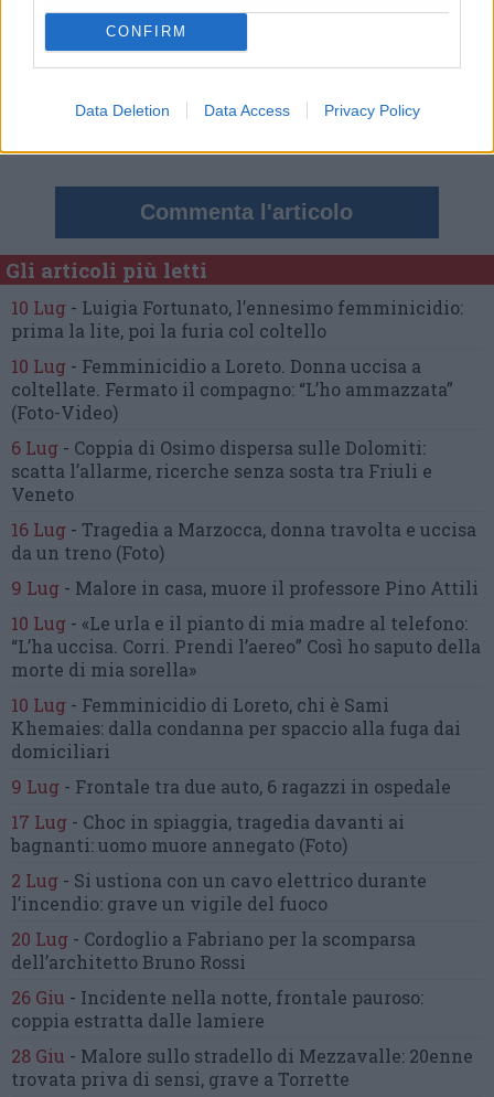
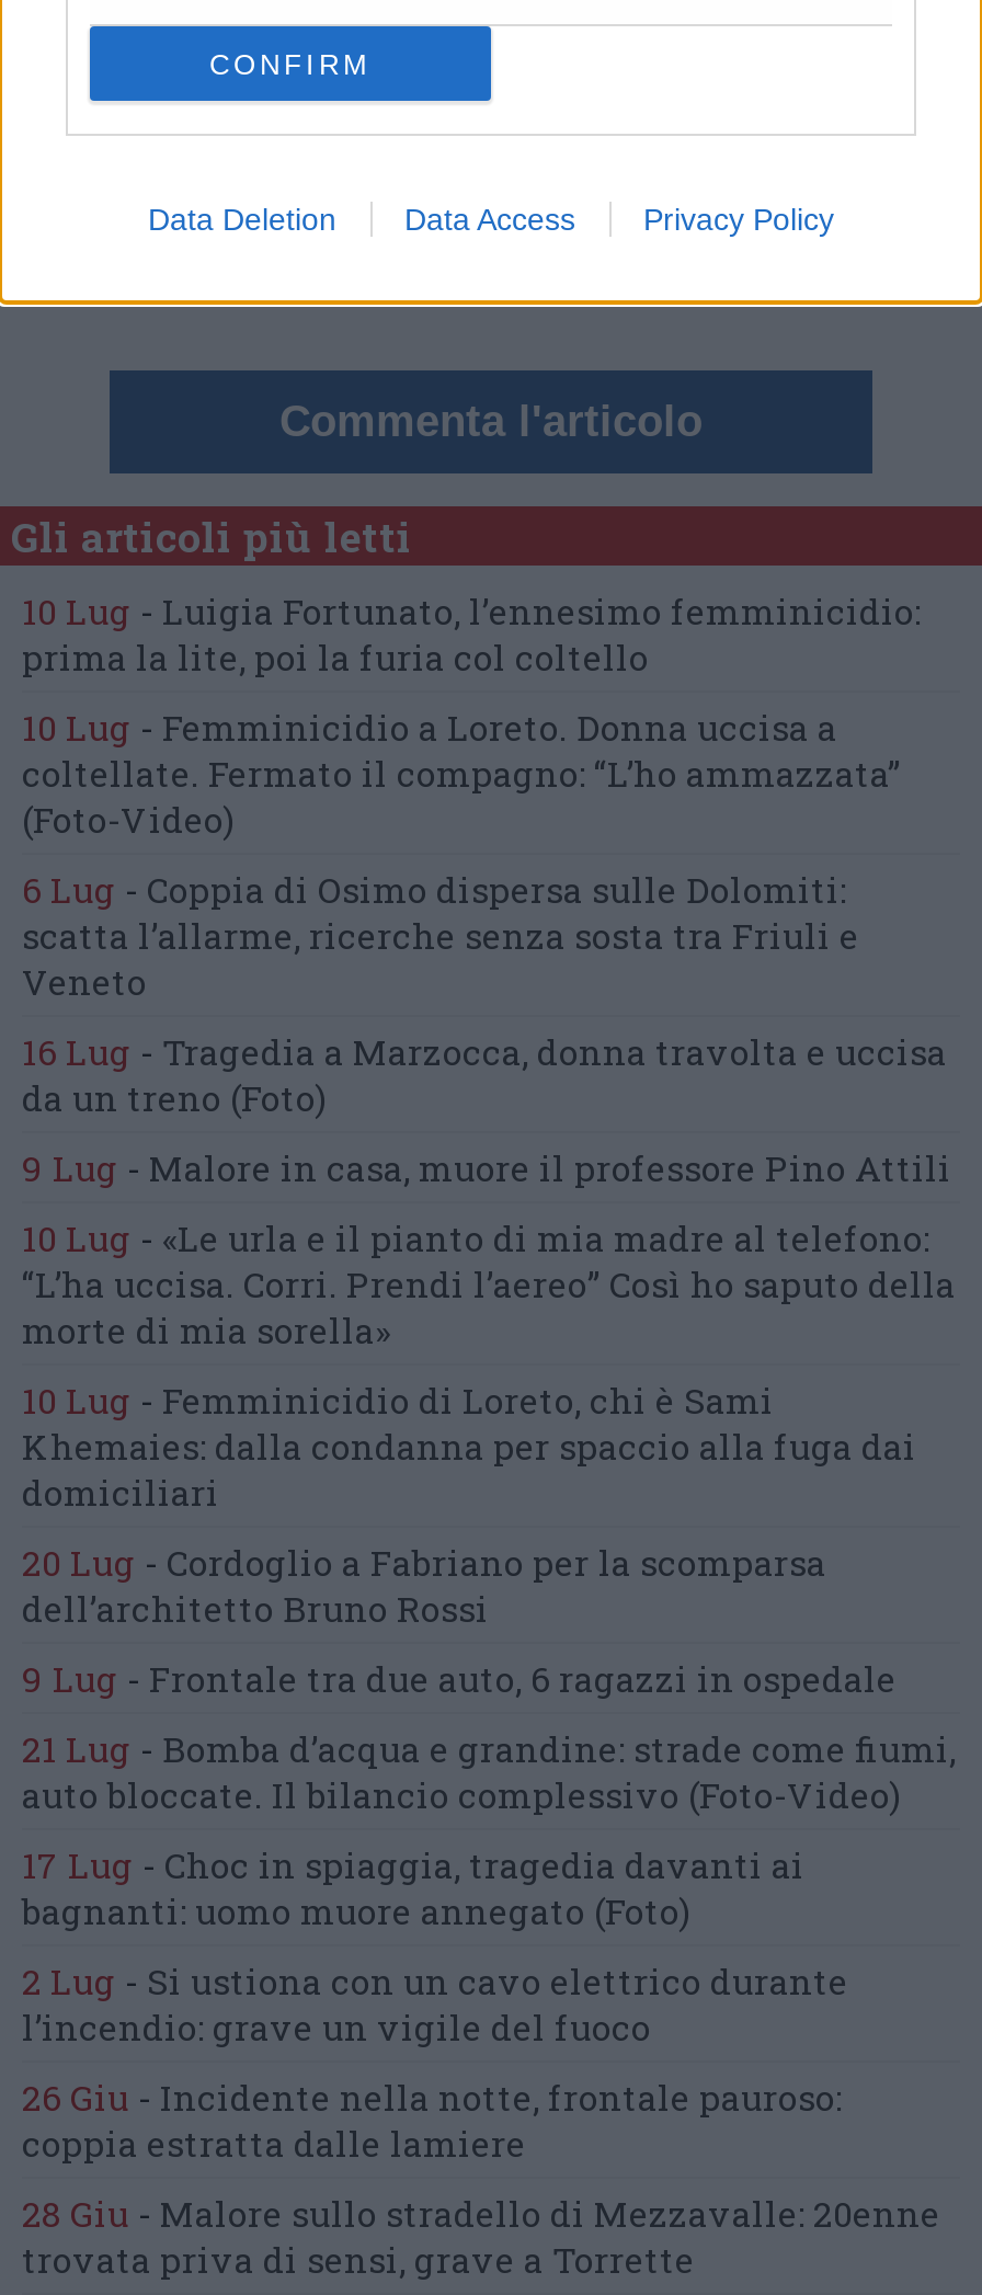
+ 21 Lug - Bomba d’acqua e grandine: strade come fiumi,
+ auto bloccate. Il bilancio complessivo (Foto-Video)

moved down: 17 Lug - Choc in spiaggia, tragedia davanti ai | bagnanti: uomo muore annegato (Foto) | 2 Lug - Si ustiona con un cavo elettrico durante | l’incendio: grave un vigile del fuoco

moved up: 20 Lug - Cordoglio a Fabriano per la scomparsa | dell’architetto Bruno Rossi
